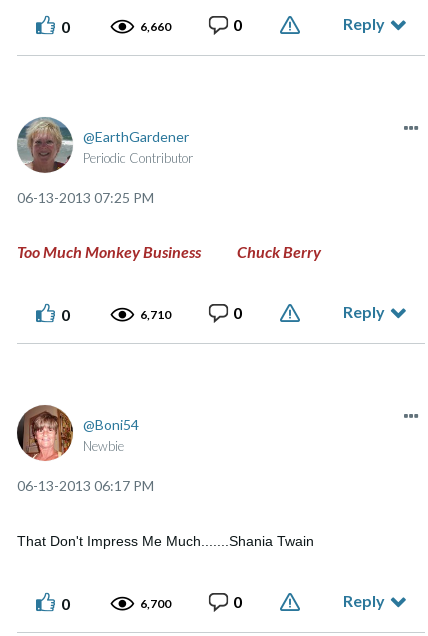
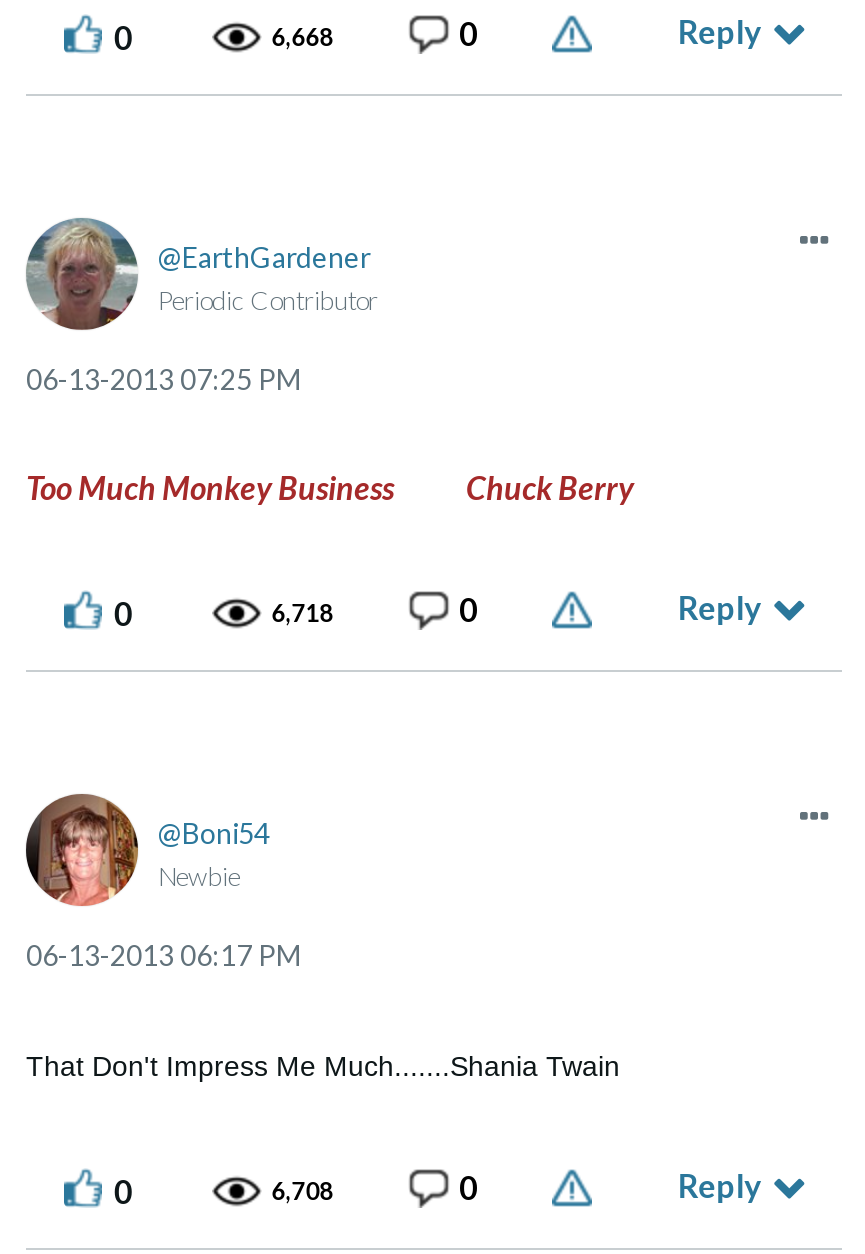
- 6,660
+ 6,668

- 6,710
+ 6,718

- 6,700
+ 6,708
